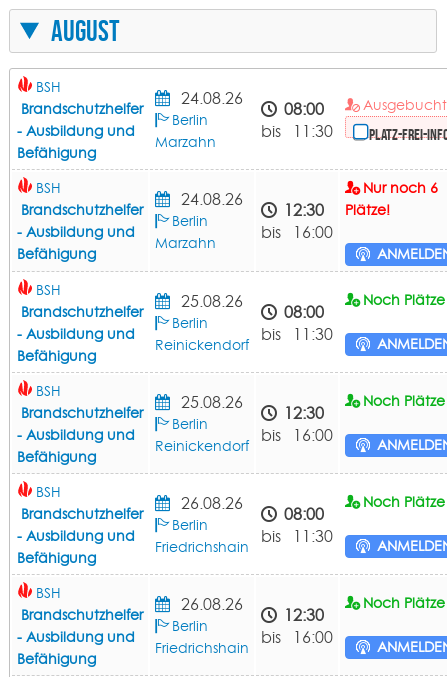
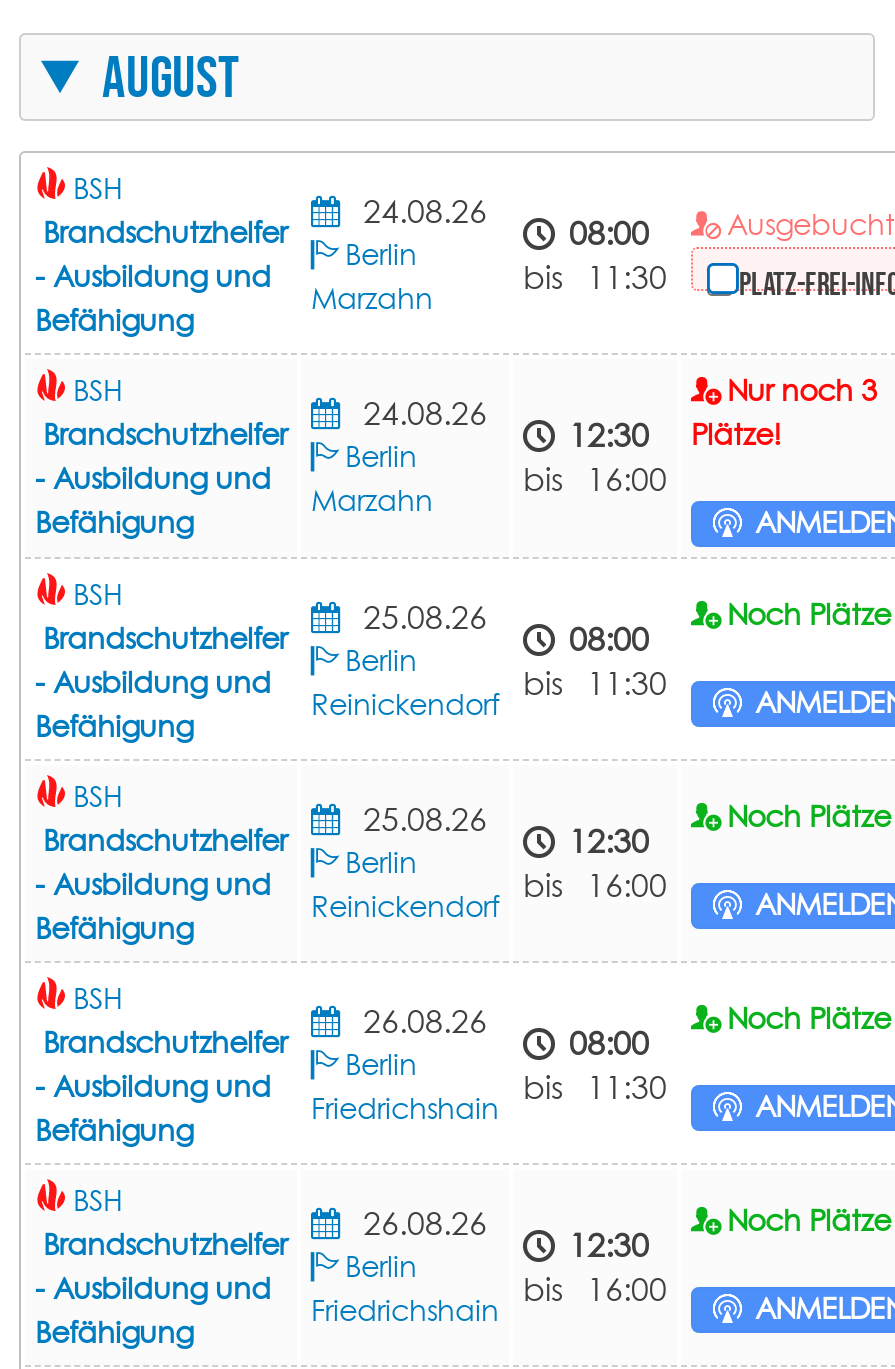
- Nur noch 6
+ Nur noch 3
